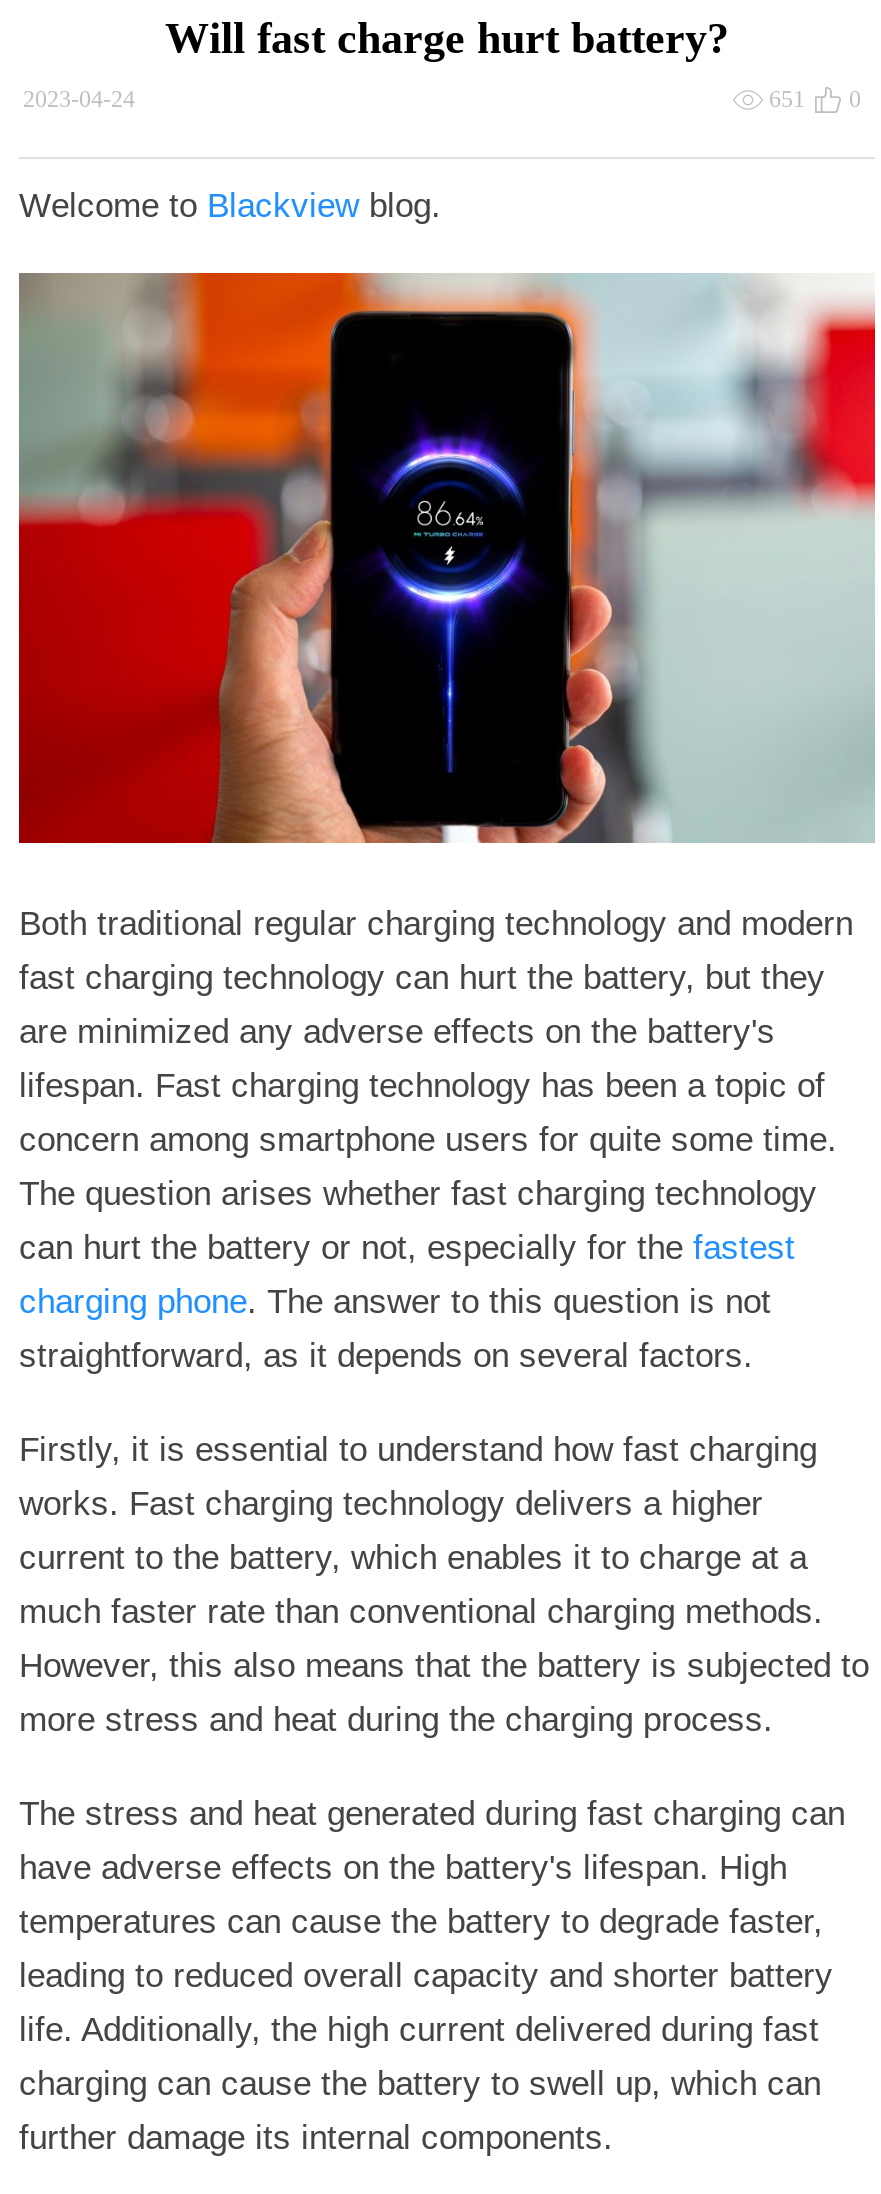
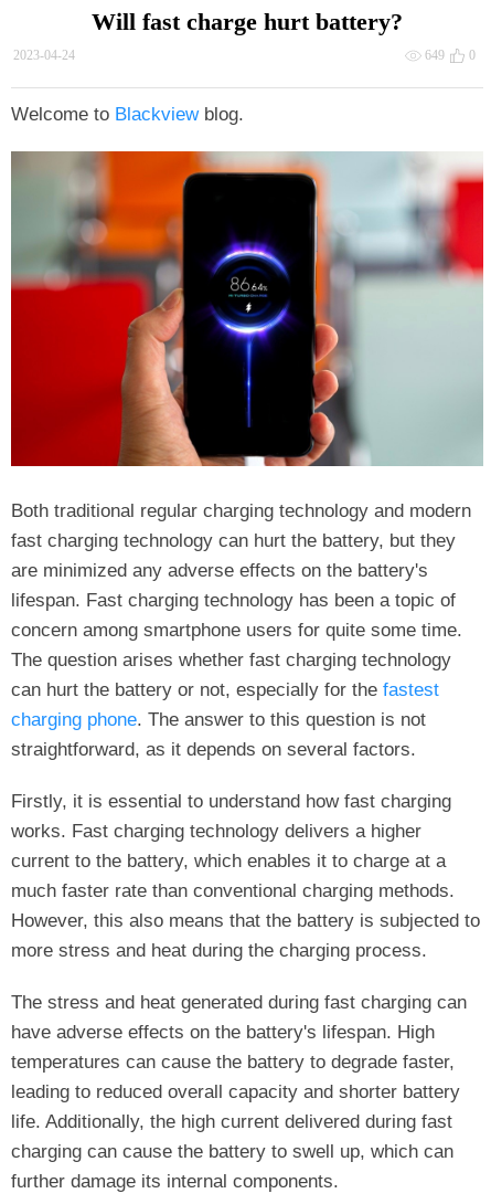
- 651 0
+ 649 0
